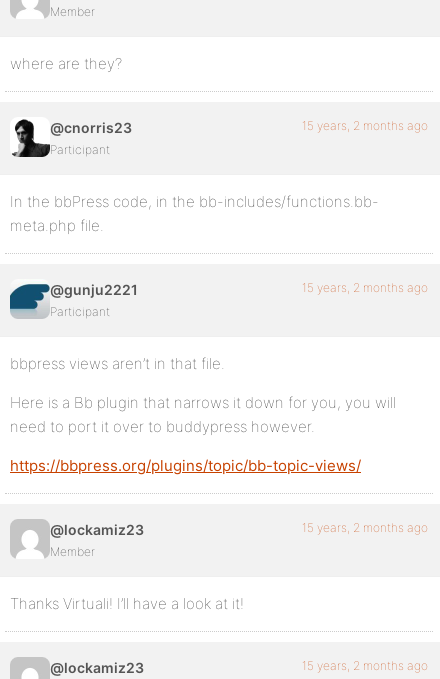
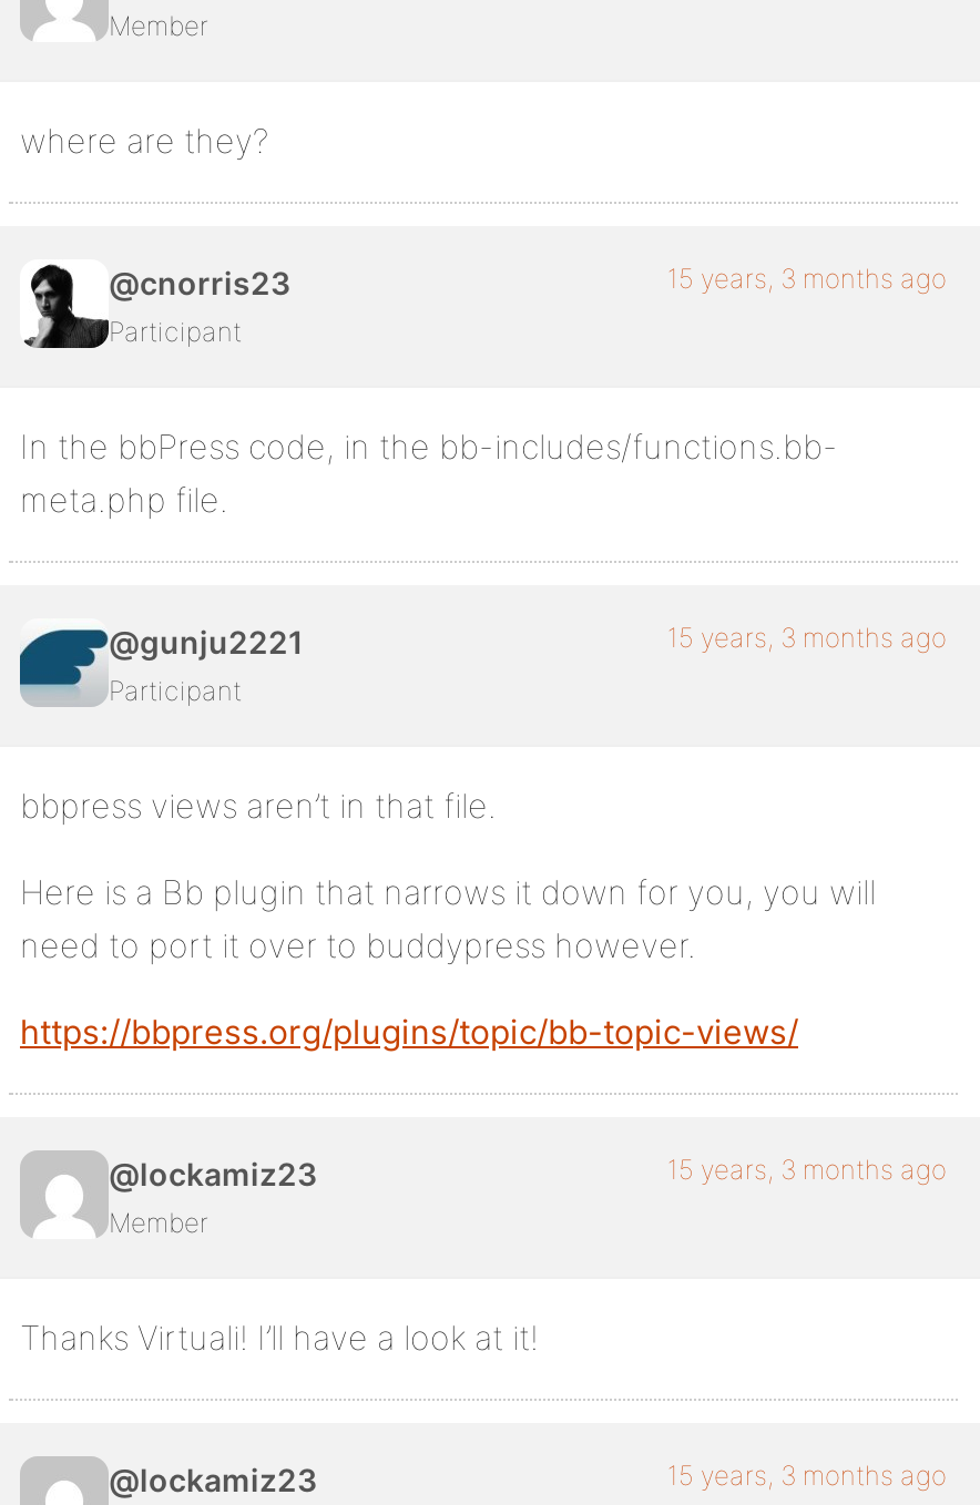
- 15 years, 2 months ago
+ 15 years, 3 months ago

- 15 years, 2 months ago
+ 15 years, 3 months ago

- 15 years, 2 months ago
+ 15 years, 3 months ago

- 15 years, 2 months ago
+ 15 years, 3 months ago
